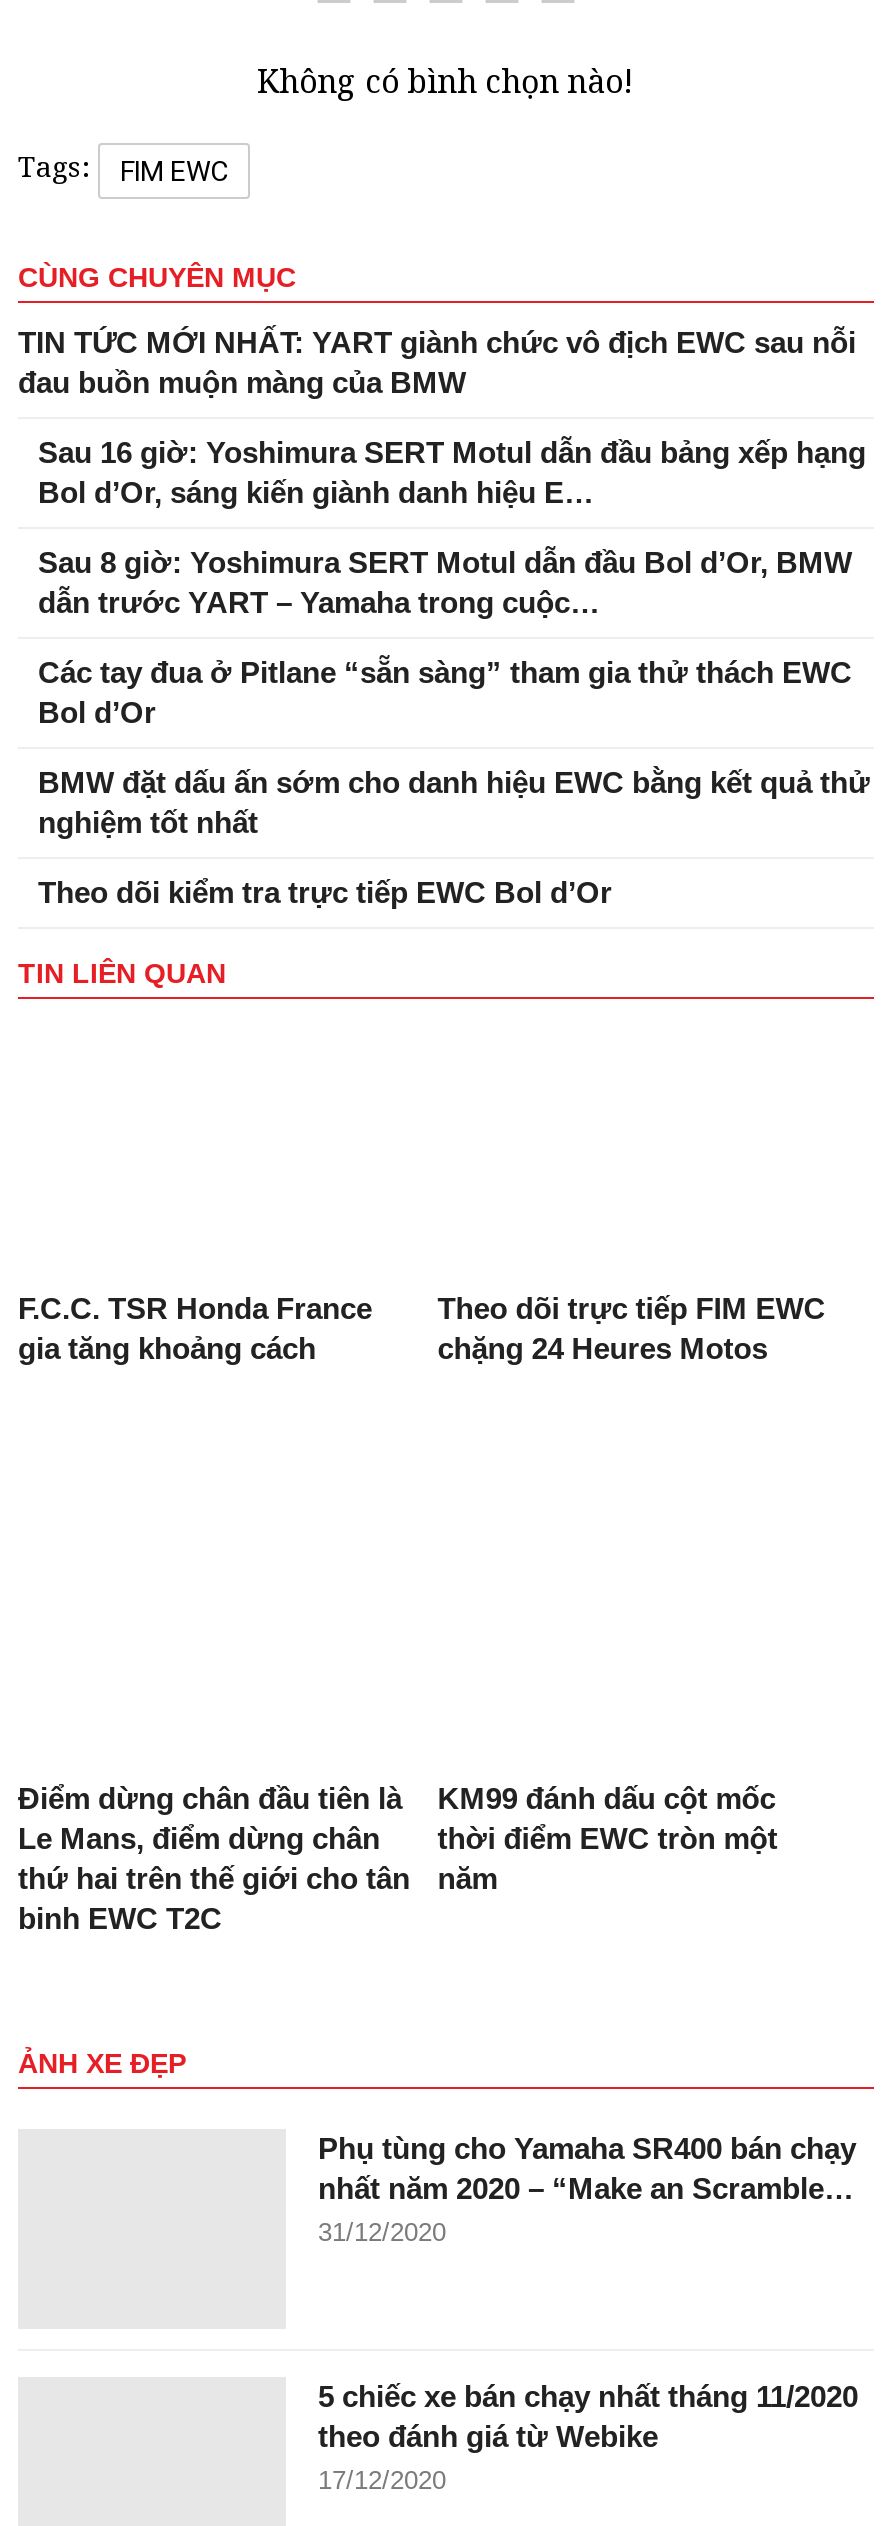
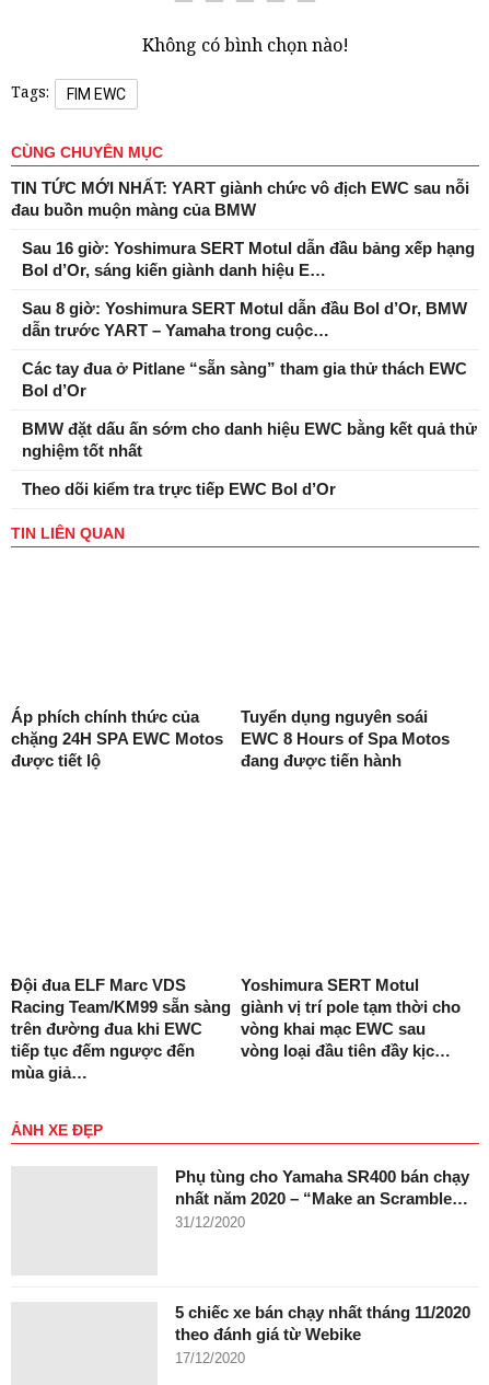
- F.C.C. TSR Honda France
- gia tăng khoảng cách
+ Áp phích chính thức của
+ chặng 24H SPA EWC Motos
+ được tiết lộ

- Theo dõi trực tiếp FIM EWC
- chặng 24 Heures Motos
+ Tuyển dụng nguyên soái
+ EWC 8 Hours of Spa Motos
+ đang được tiến hành

- Điểm dừng chân đầu tiên là
- Le Mans, điểm dừng chân
- thứ hai trên thế giới cho tân
- binh EWC T2C
+ Đội đua ELF Marc VDS
+ Racing Team/KM99 sẵn sàng
+ trên đường đua khi EWC
+ tiếp tục đếm ngược đến
+ mùa giả…

- KM99 đánh dấu cột mốc
- thời điểm EWC tròn một
- năm
+ Yoshimura SERT Motul
+ giành vị trí pole tạm thời cho
+ vòng khai mạc EWC sau
+ vòng loại đầu tiên đầy kịc…
